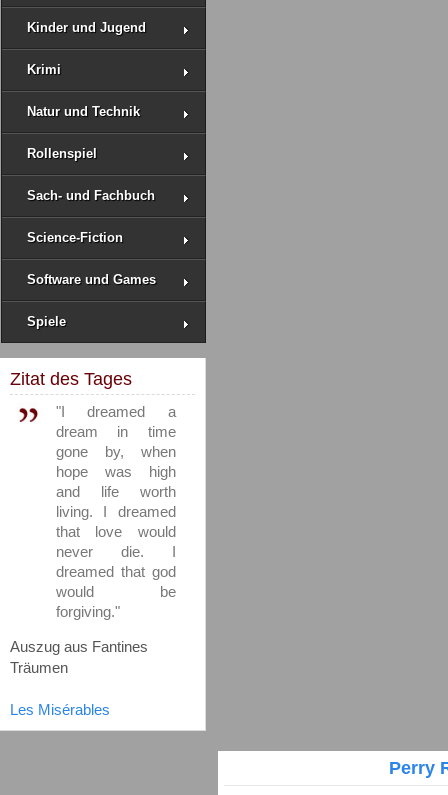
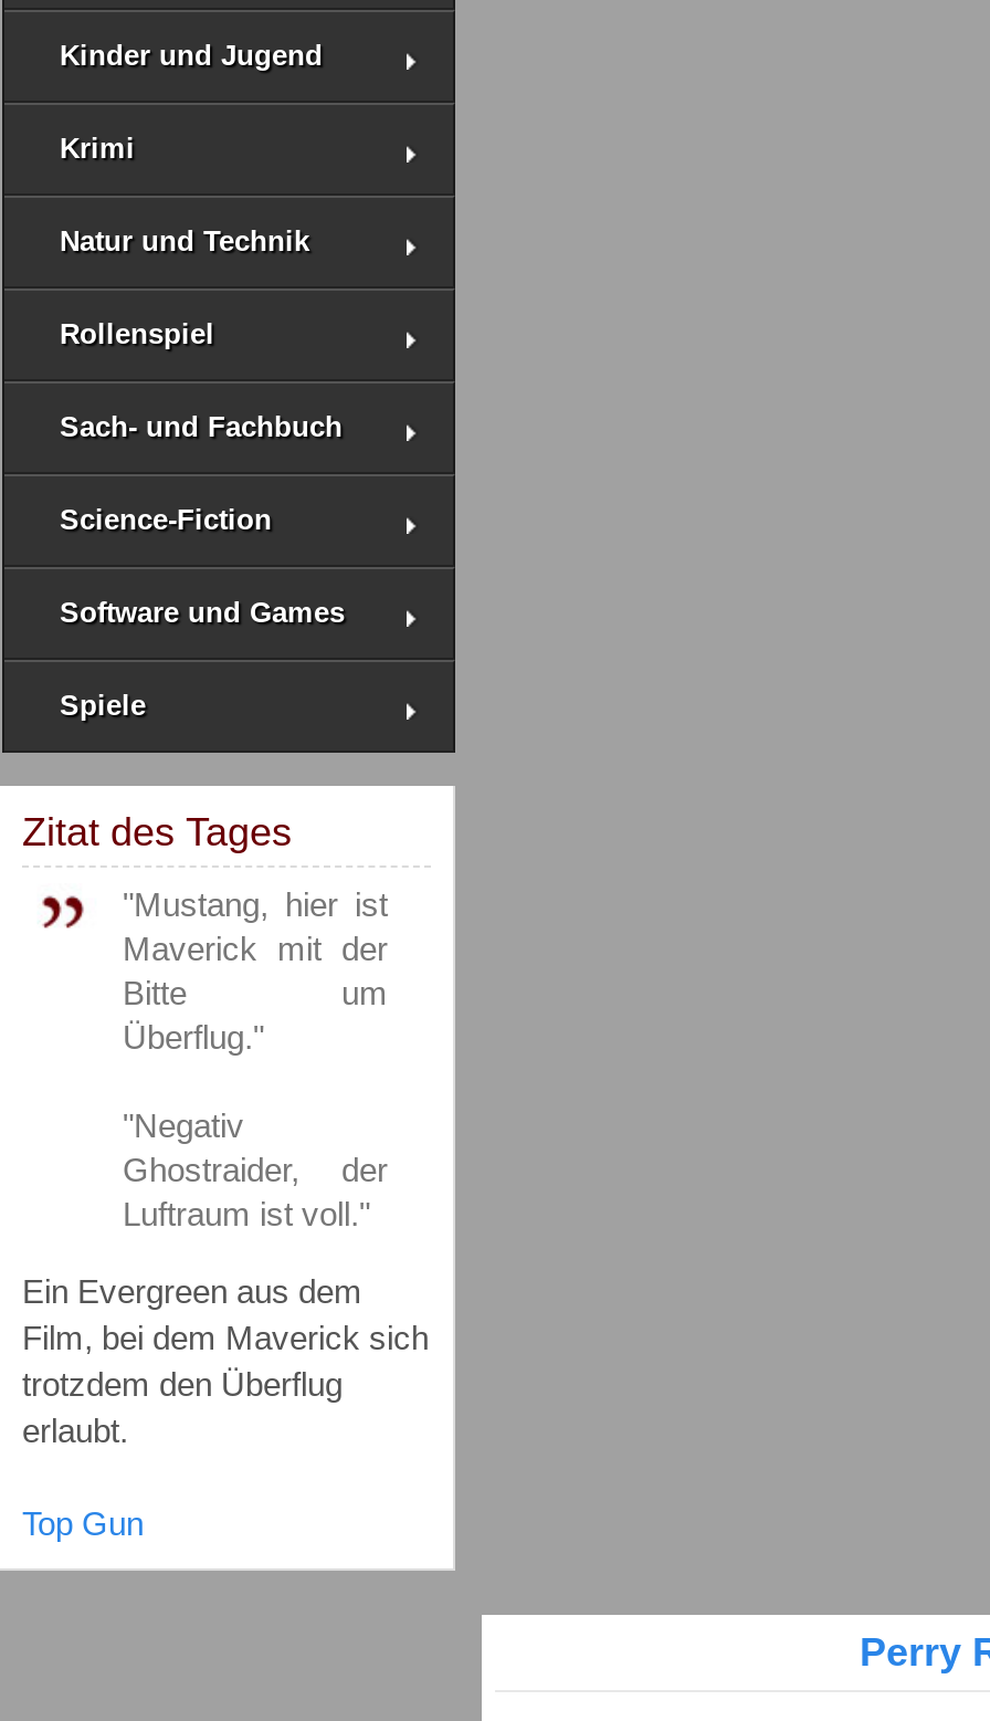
- "I dreamed a
- dream in time
- gone by, when
- hope was high
- and life worth
- living. I dreamed
- that love would
- never die. I
- dreamed that god
- would be
- forgiving."
- Auszug aus Fantines
- Träumen
- Les Misérables
+ "Mustang, hier ist
+ Maverick mit der
+ Bitte um
+ Überflug."
+ "Negativ
+ Ghostraider, der
+ Luftraum ist voll."
+ Ein Evergreen aus dem
+ Film, bei dem Maverick sich
+ trotzdem den Überflug
+ erlaubt.
+ Top Gun
